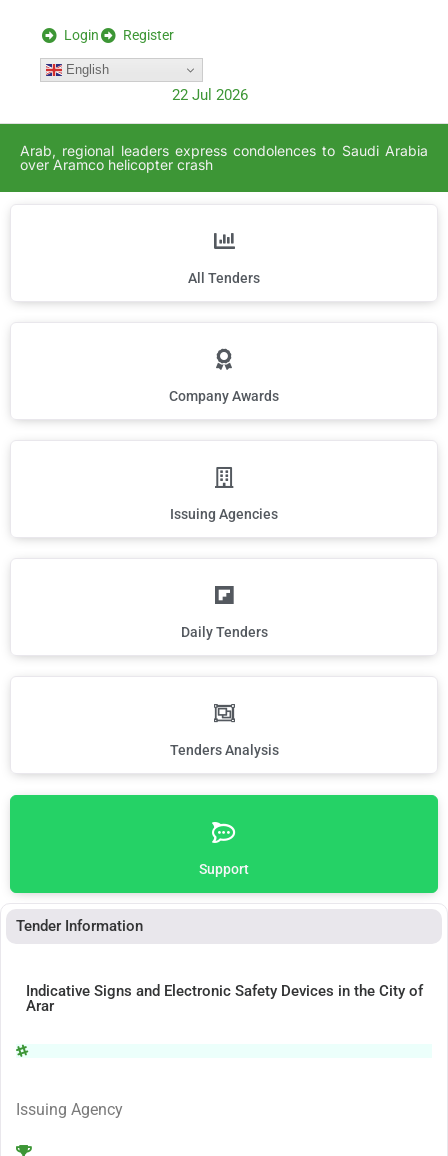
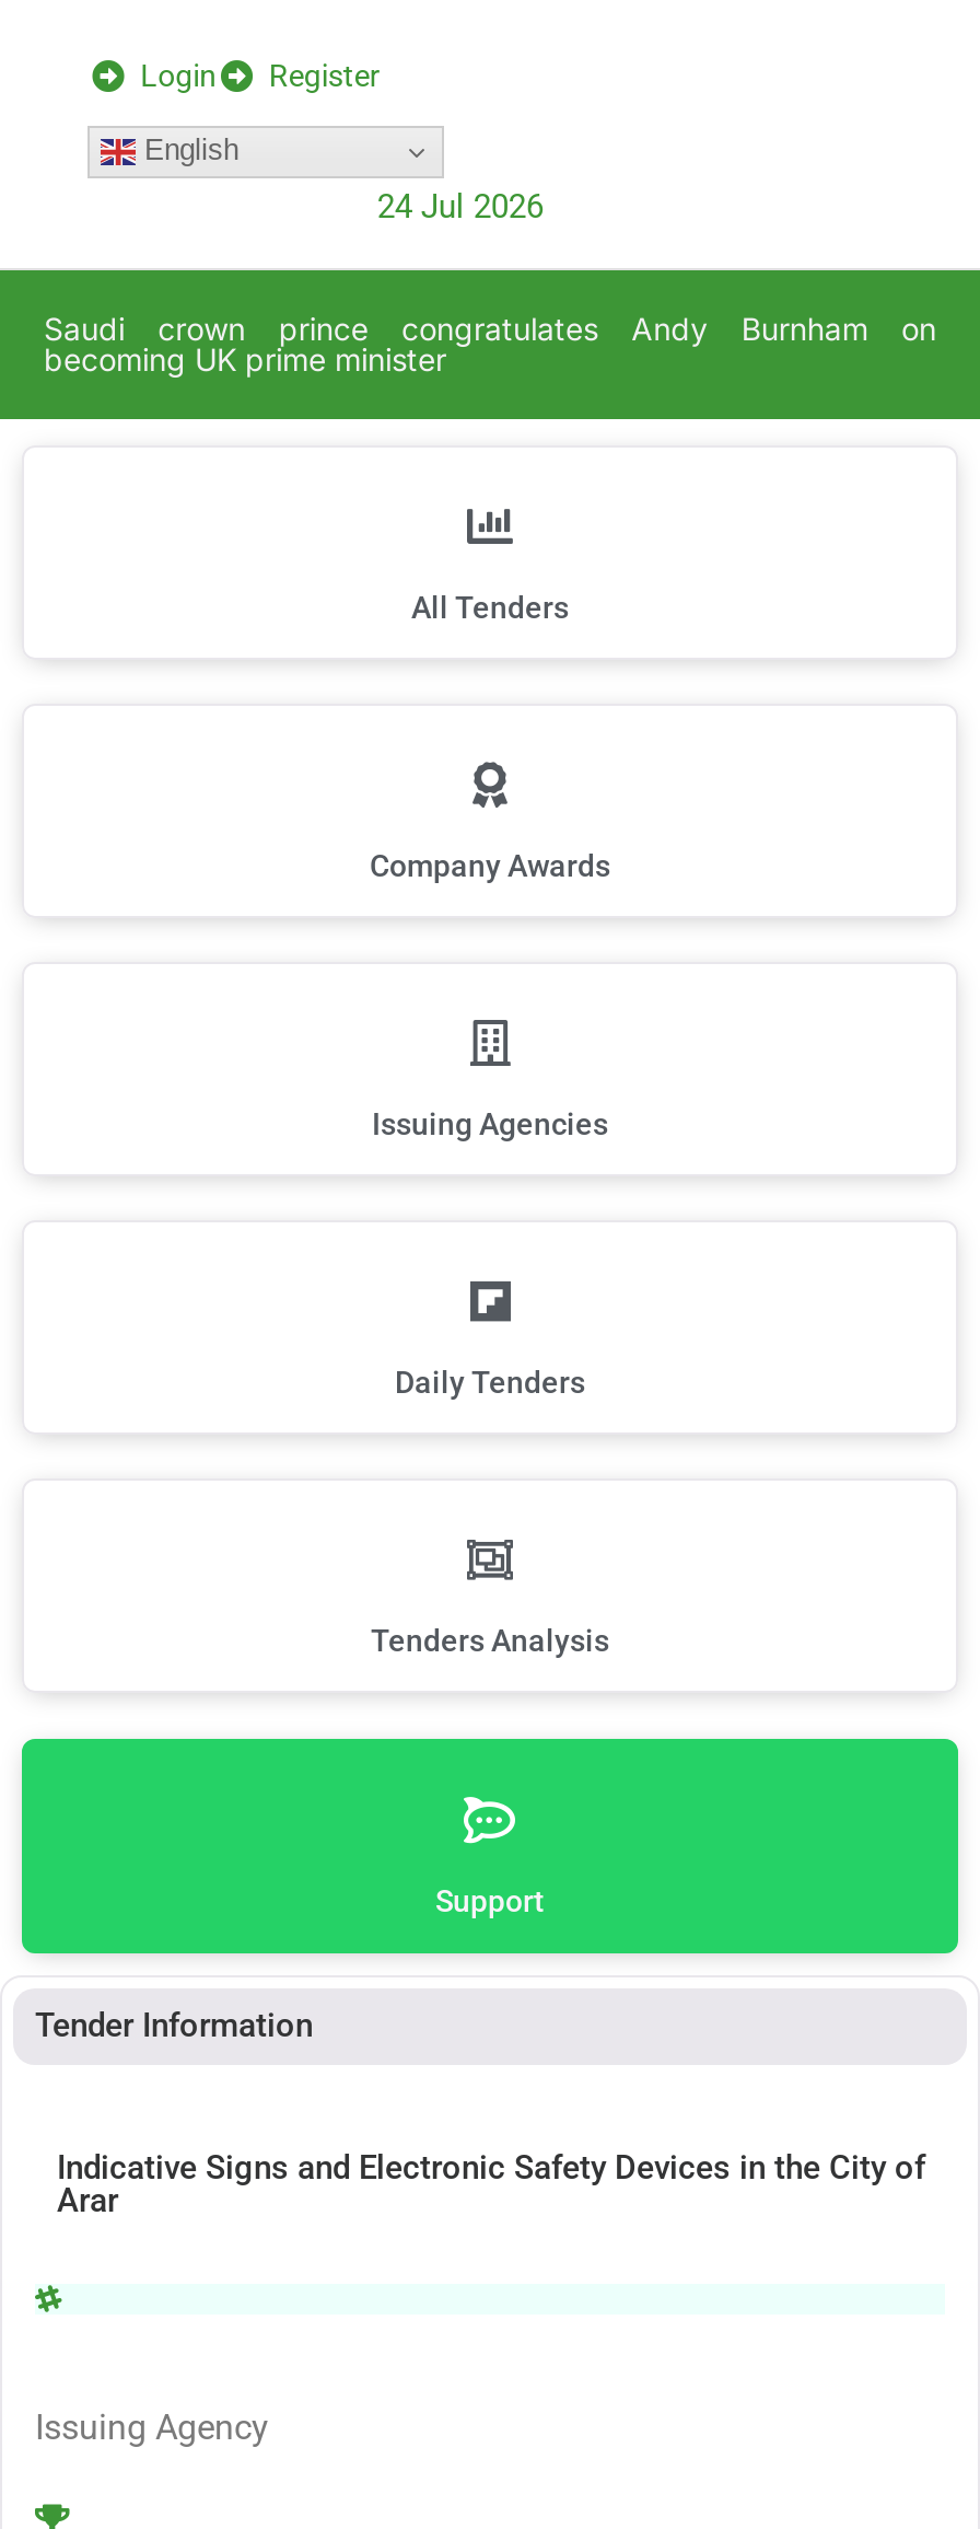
- 22 Jul 2026
+ 24 Jul 2026

- Arab, regional leaders express condolences to Saudi Arabia
- over Aramco helicopter crash
+ Saudi crown prince congratulates Andy Burnham on
+ becoming UK prime minister
